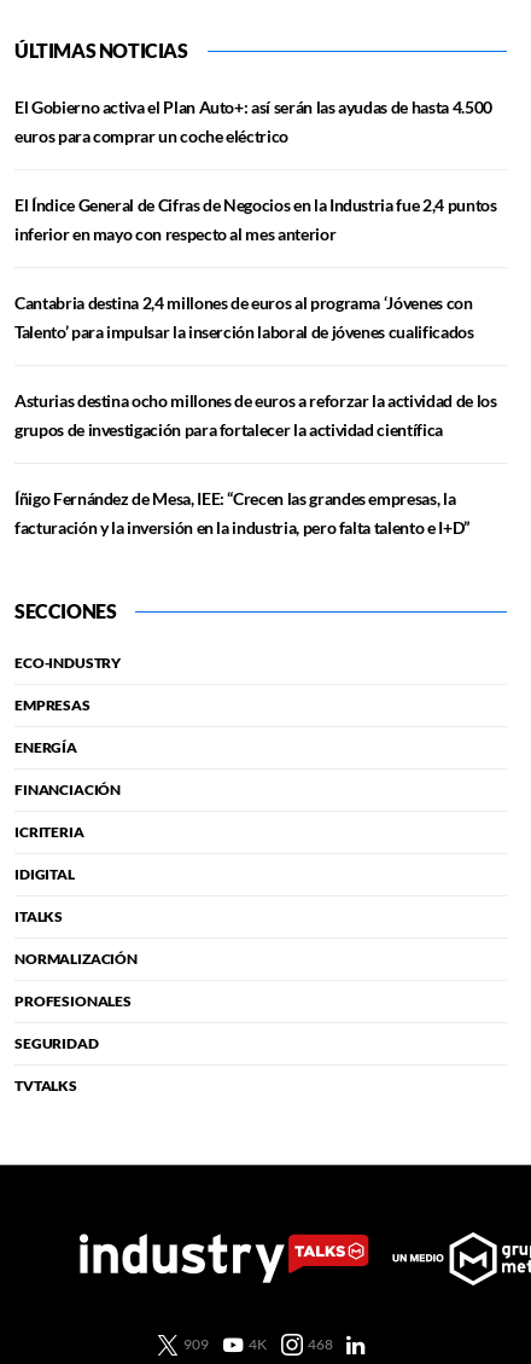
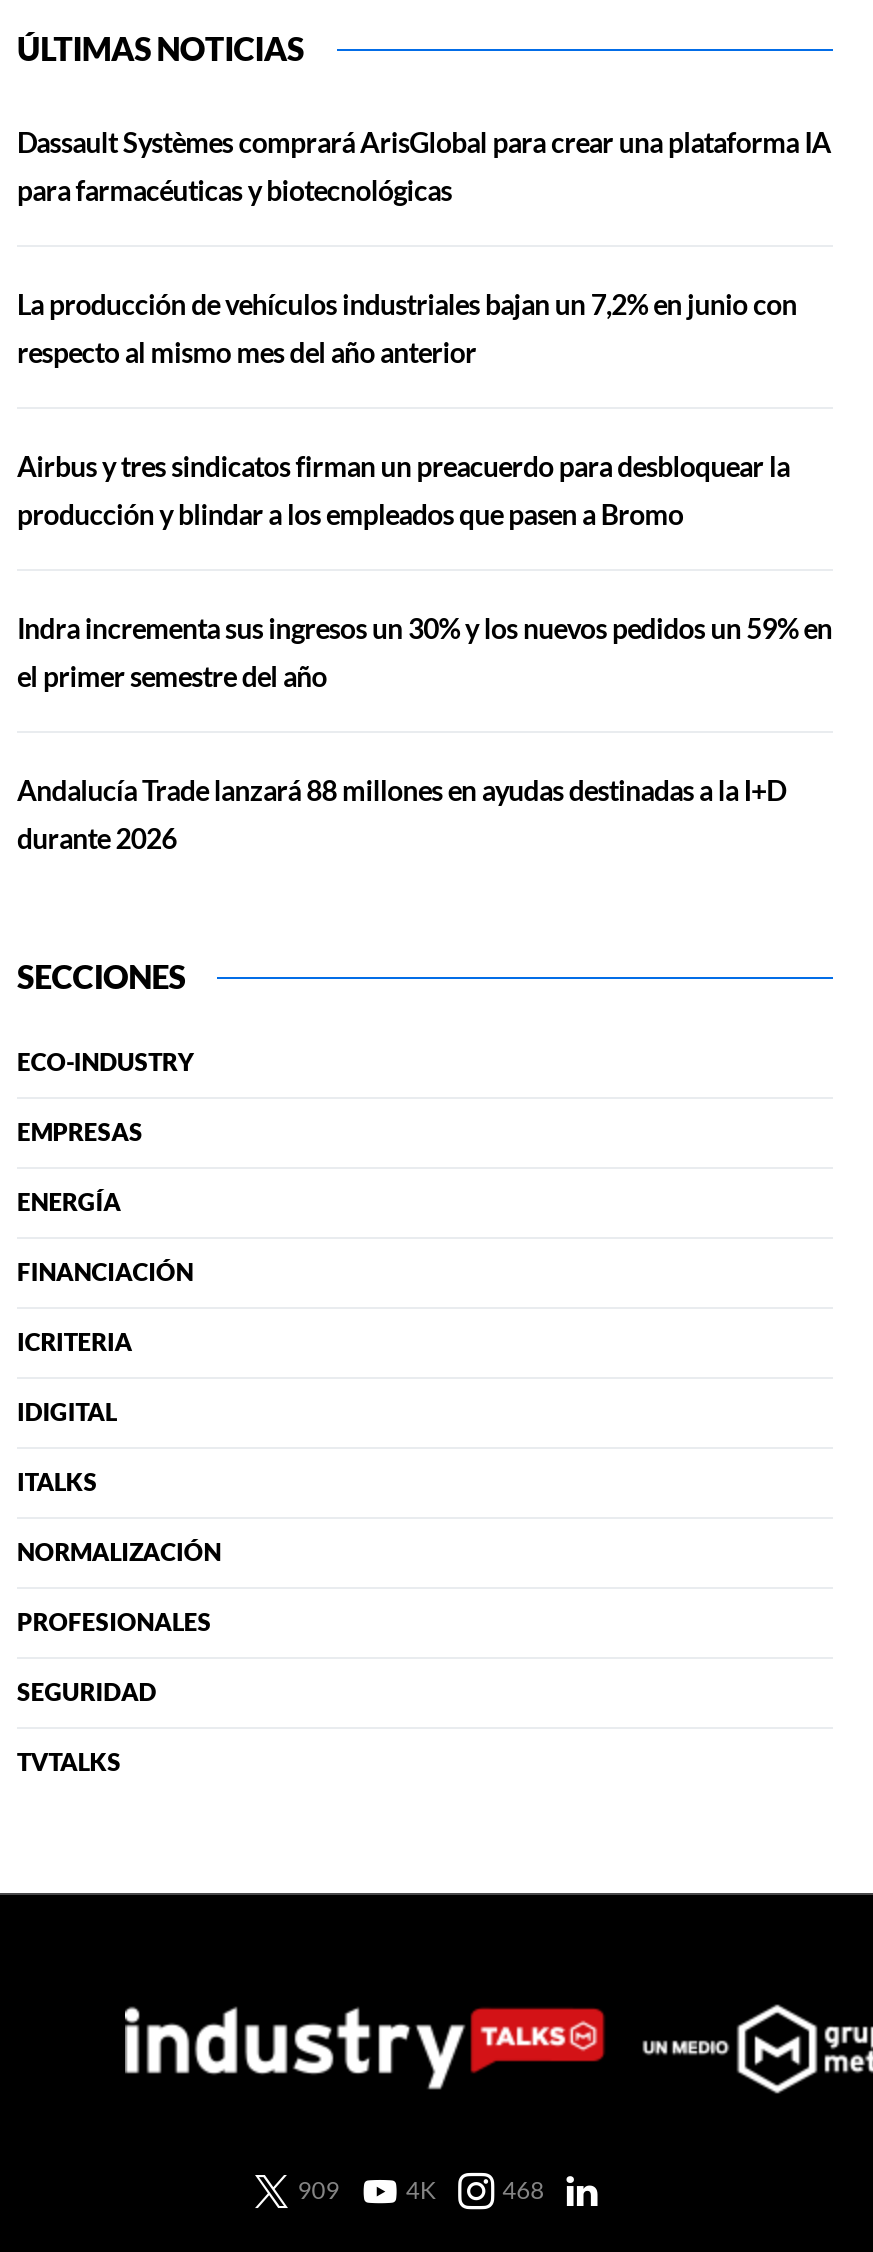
- El Gobierno activa el Plan Auto+: así serán las ayudas de hasta 4.500
- euros para comprar un coche eléctrico
+ Dassault Systèmes comprará ArisGlobal para crear una plataforma IA
+ para farmacéuticas y biotecnológicas

- El Índice General de Cifras de Negocios en la Industria fue 2,4 puntos
- inferior en mayo con respecto al mes anterior
+ La producción de vehículos industriales bajan un 7,2% en junio con
+ respecto al mismo mes del año anterior

- Cantabria destina 2,4 millones de euros al programa ‘Jóvenes con
- Talento’ para impulsar la inserción laboral de jóvenes cualificados
+ Airbus y tres sindicatos firman un preacuerdo para desbloquear la
+ producción y blindar a los empleados que pasen a Bromo

- Asturias destina ocho millones de euros a reforzar la actividad de los
- grupos de investigación para fortalecer la actividad científica
+ Indra incrementa sus ingresos un 30% y los nuevos pedidos un 59% en
+ el primer semestre del año

- Íñigo Fernández de Mesa, IEE: “Crecen las grandes empresas, la
- facturación y la inversión en la industria, pero falta talento e I+D”
+ Andalucía Trade lanzará 88 millones en ayudas destinadas a la I+D
+ durante 2026
